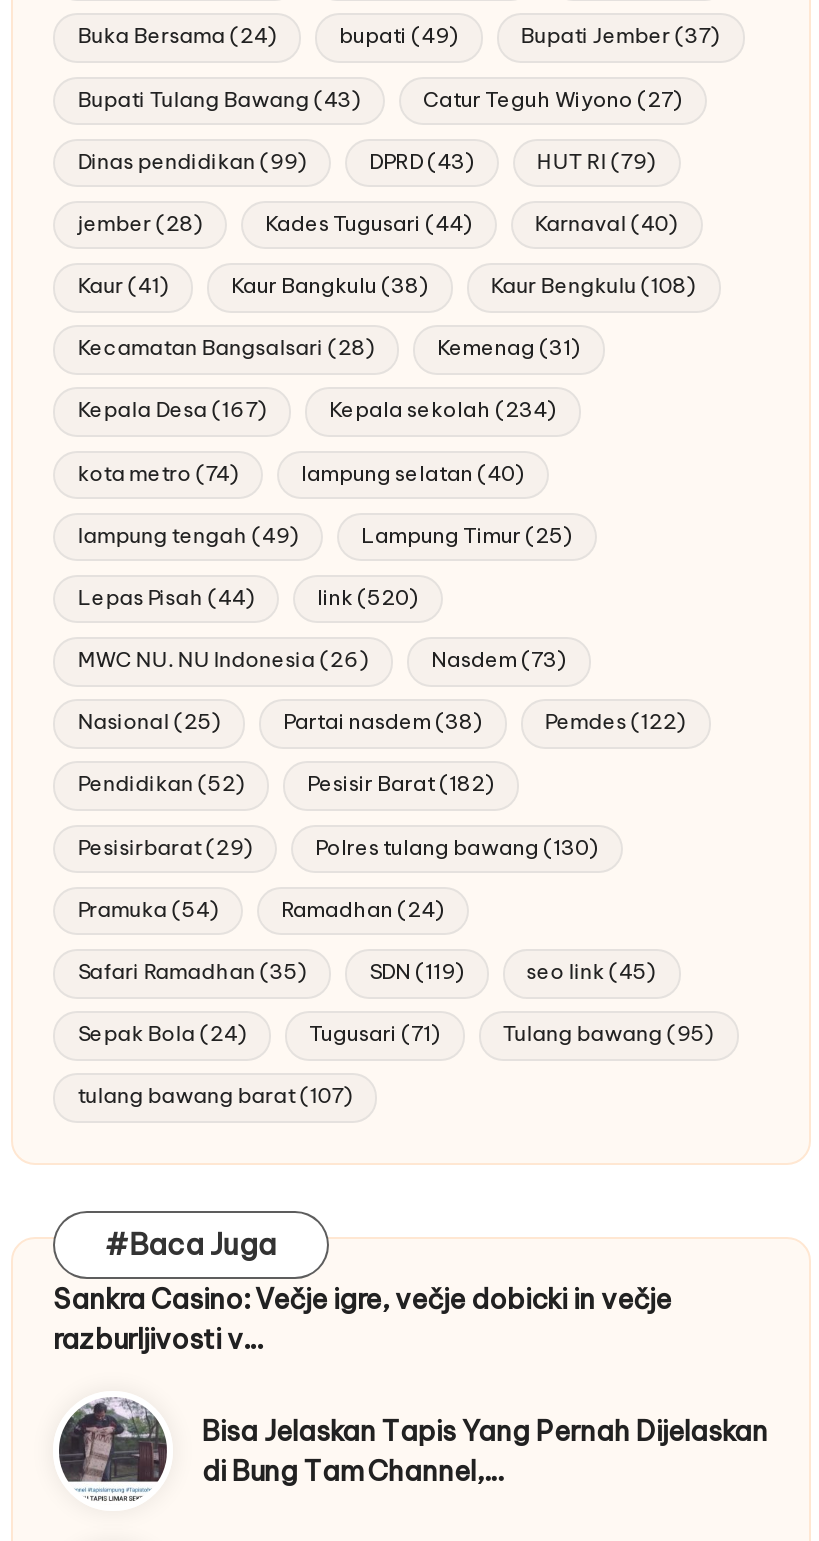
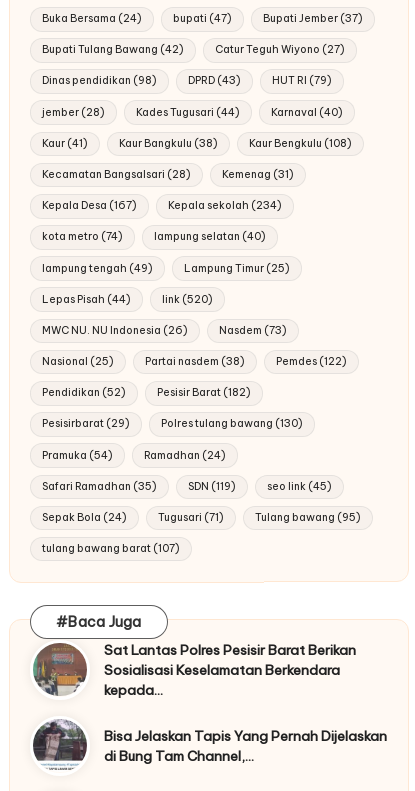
- bupati (49)
+ bupati (47)

- Bupati Tulang Bawang (43)
+ Bupati Tulang Bawang (42)

- Dinas pendidikan (99)
+ Dinas pendidikan (98)

- Sankra Casino: Večje igre, večje dobicki in večje
- razburljivosti v…
+ Sat Lantas Polres Pesisir Barat Berikan
+ Sosialisasi Keselamatan Berkendara
+ kepada…
